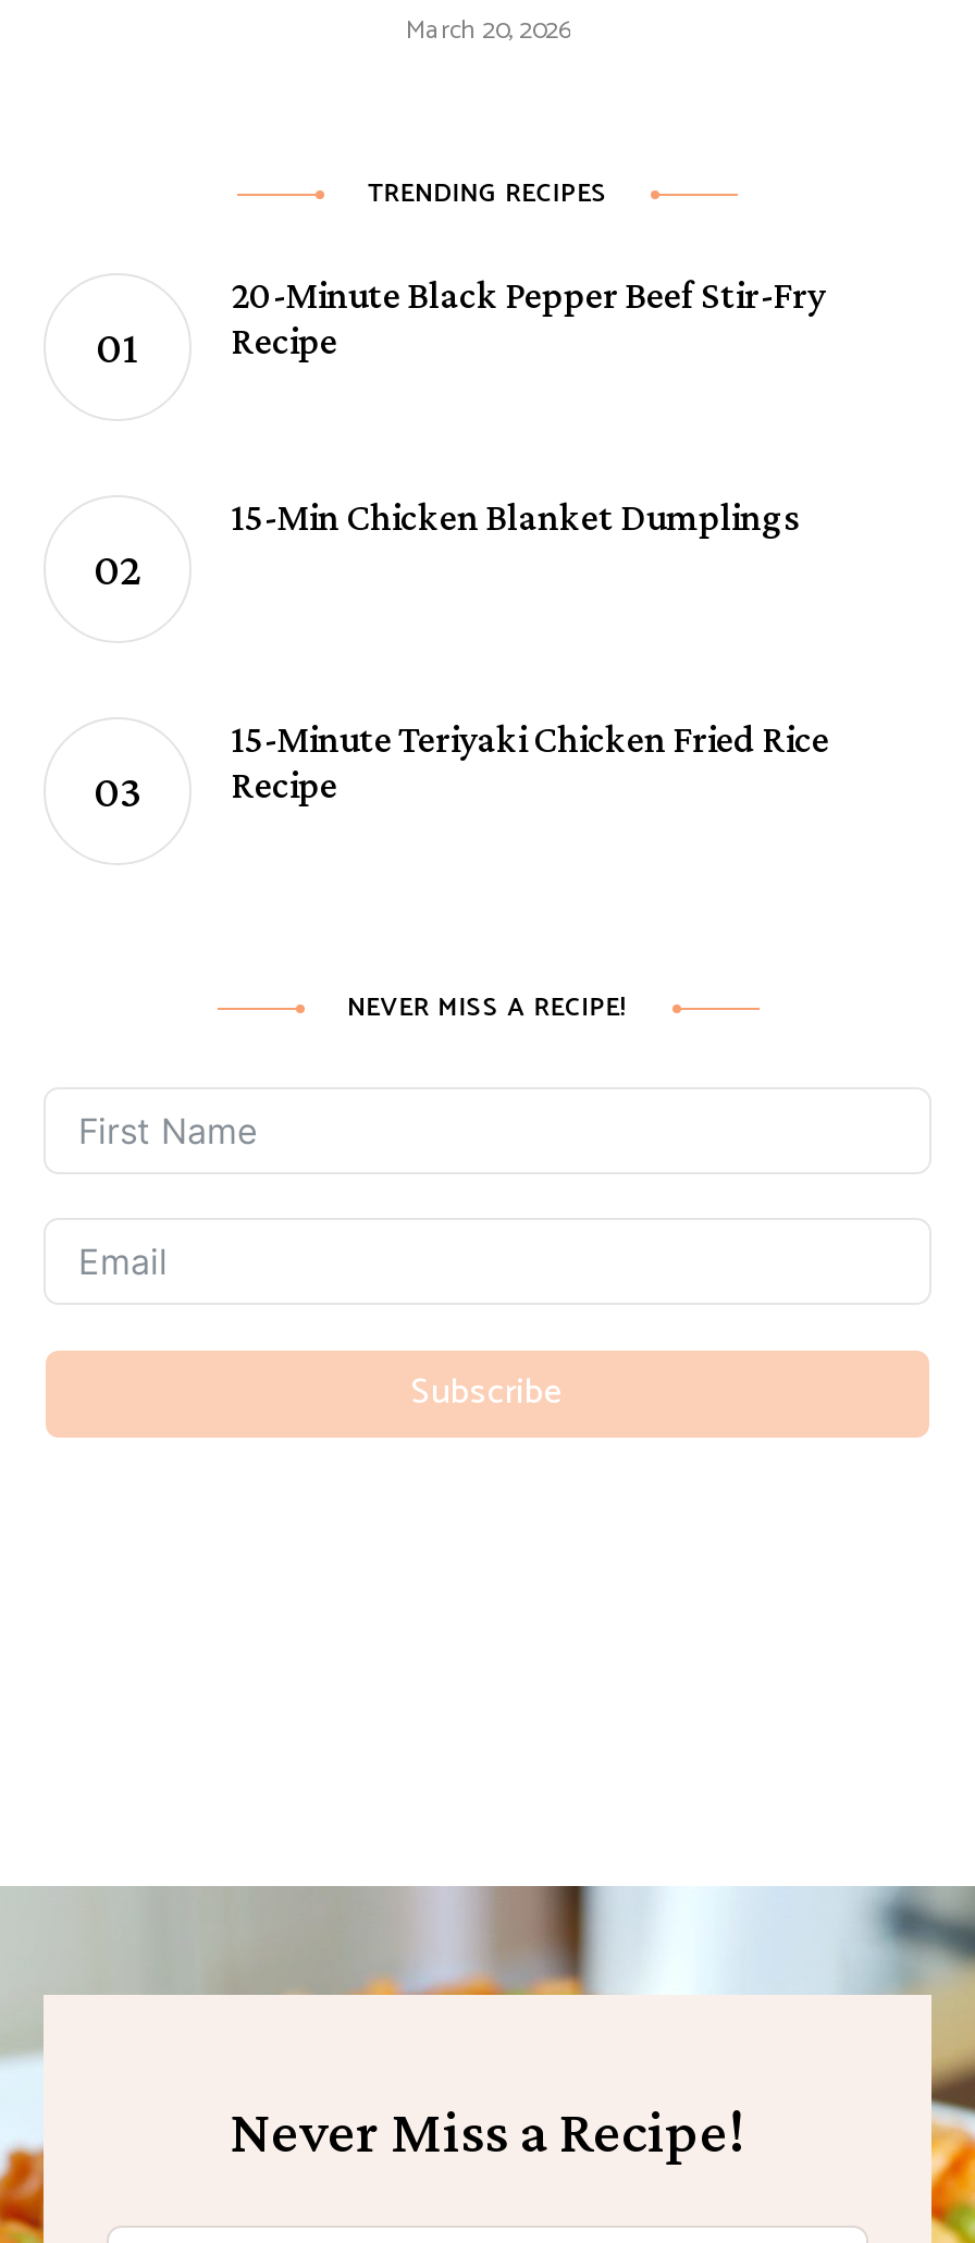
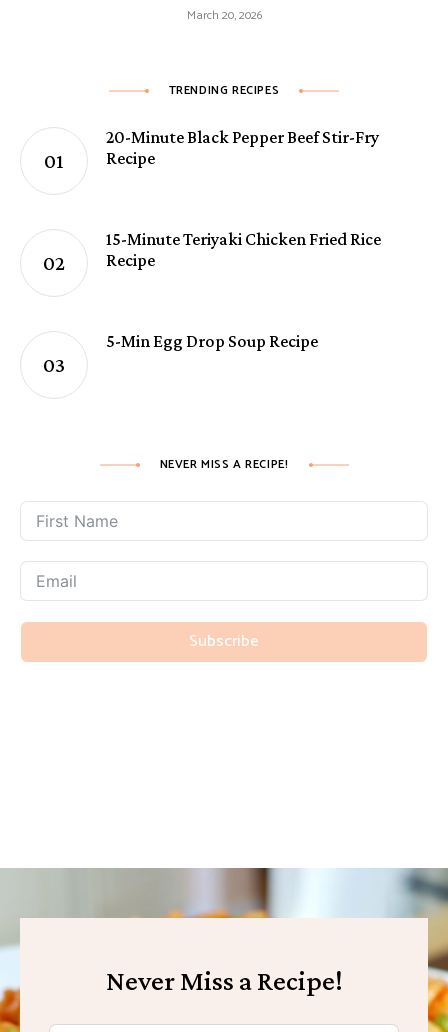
- 15-Min Chicken Blanket Dumplings

moved up: 15-Minute Teriyaki Chicken Fried Rice | Recipe

+ 5-Min Egg Drop Soup Recipe
